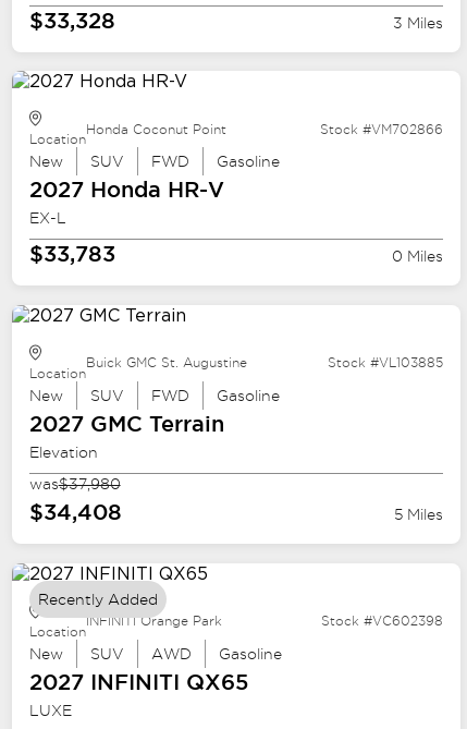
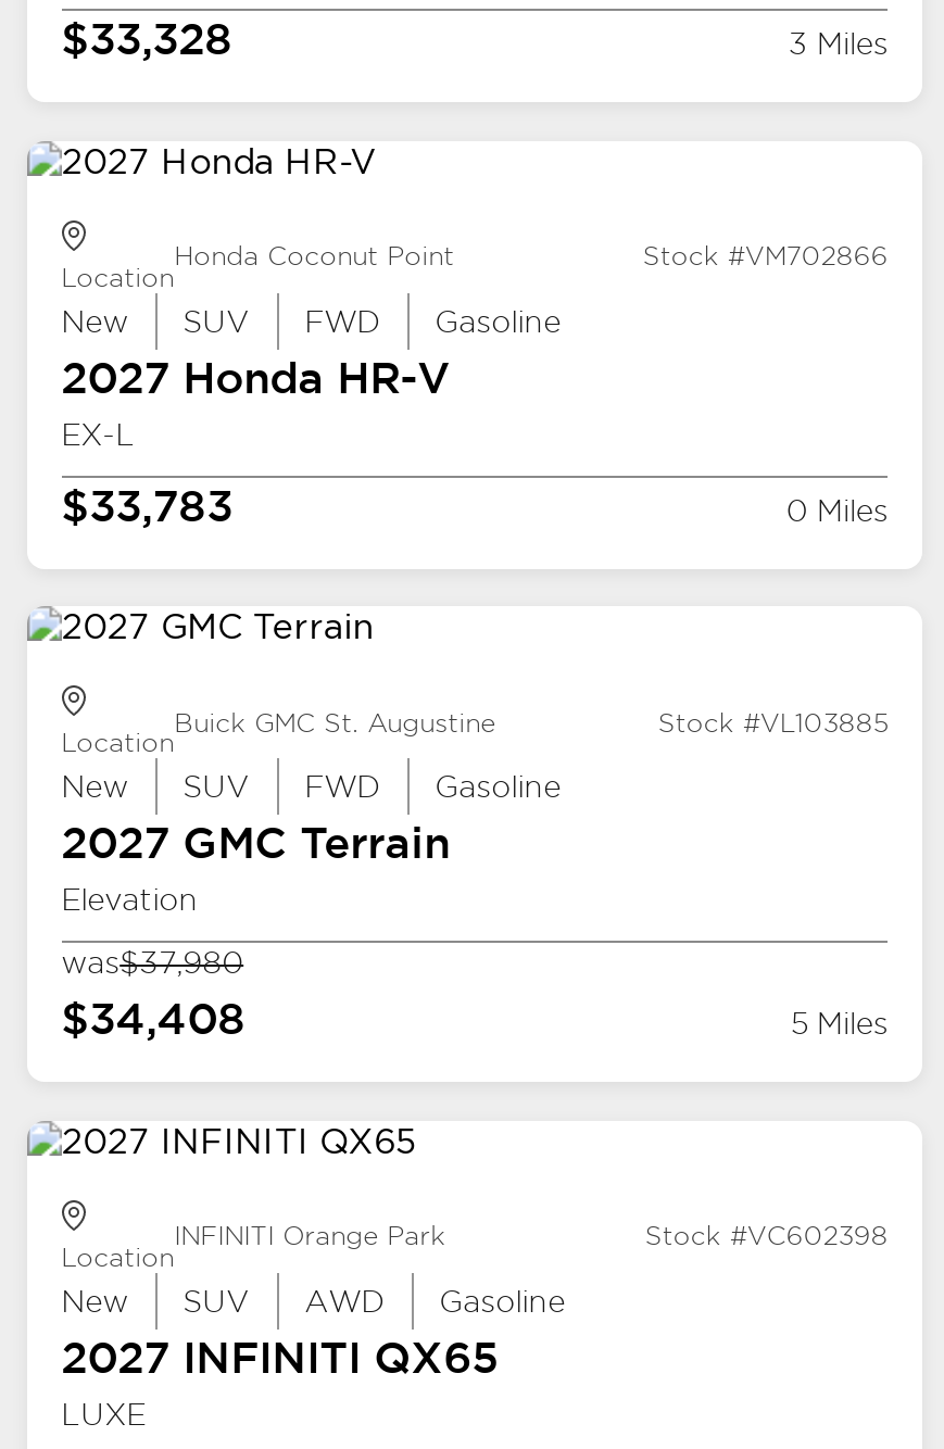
- Recently Added
